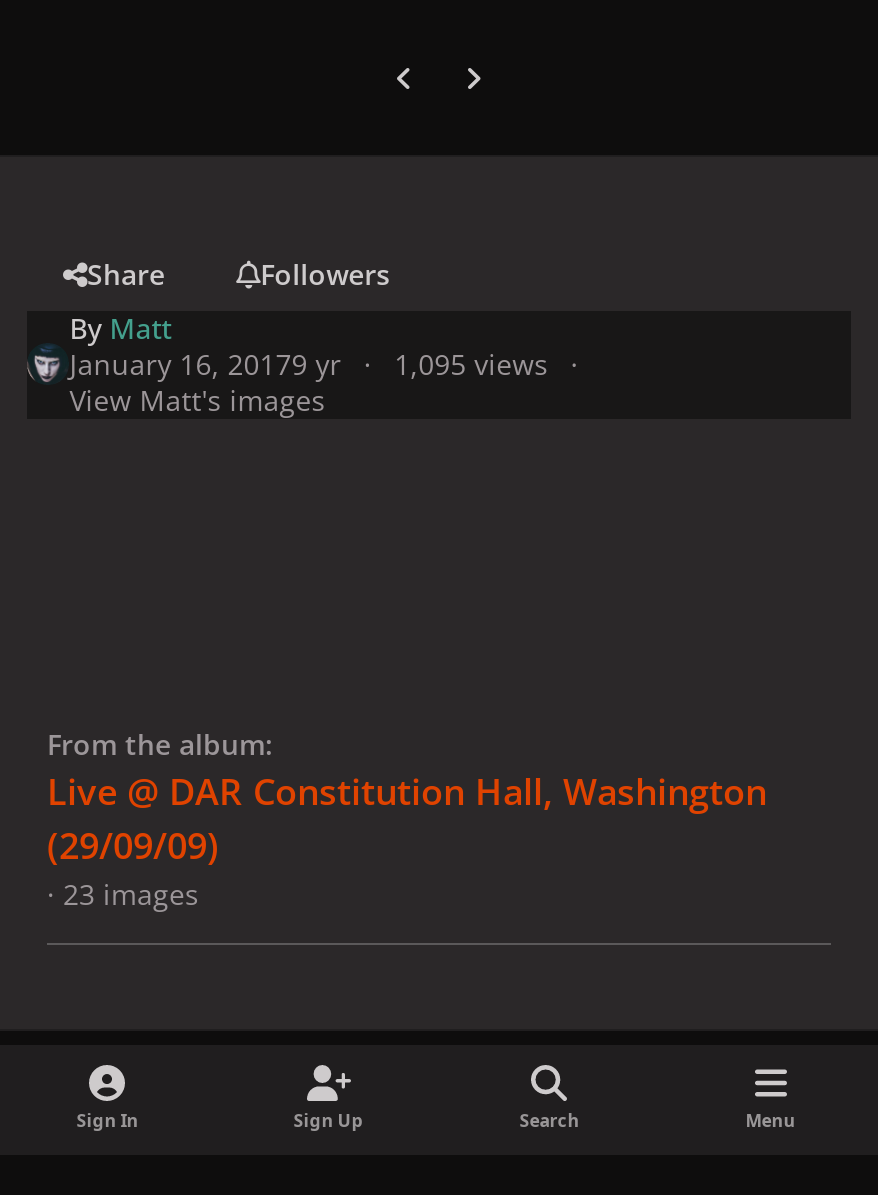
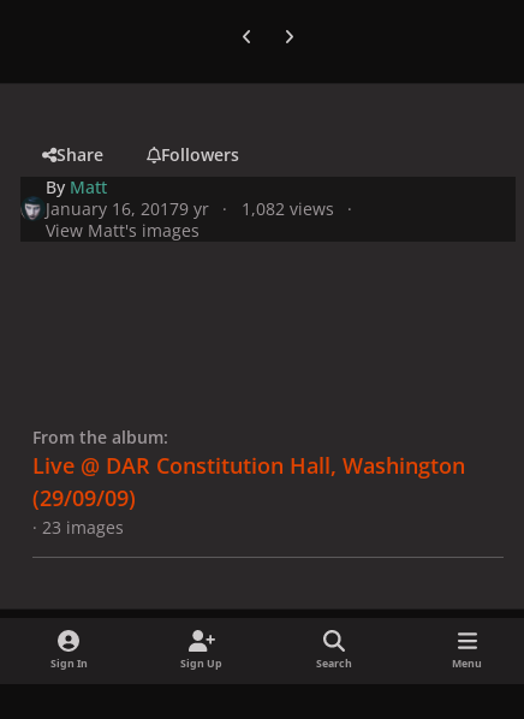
- January 16, 20179 yr 1,095 views
+ January 16, 20179 yr 1,082 views
